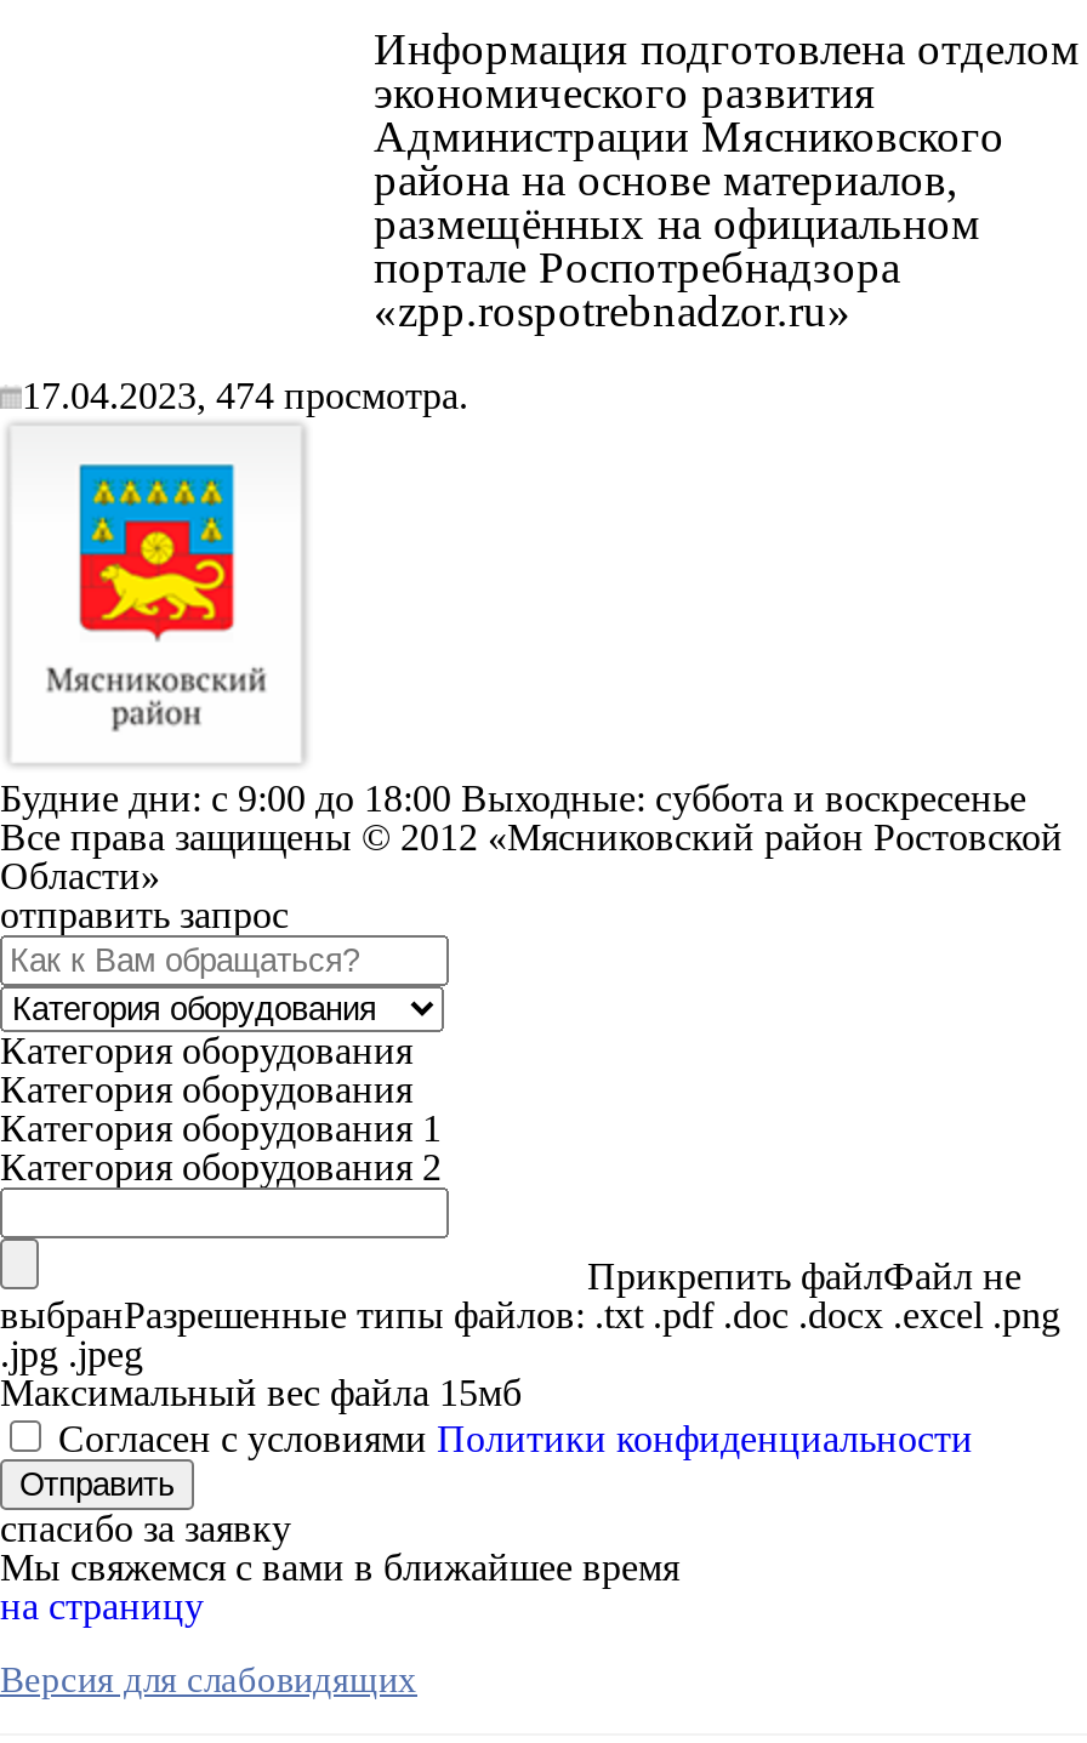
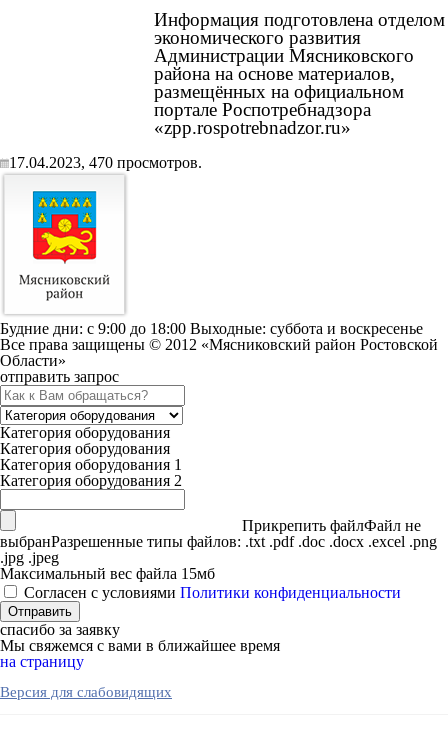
- 17.04.2023, 474 просмотра.
+ 17.04.2023, 470 просмотров.
